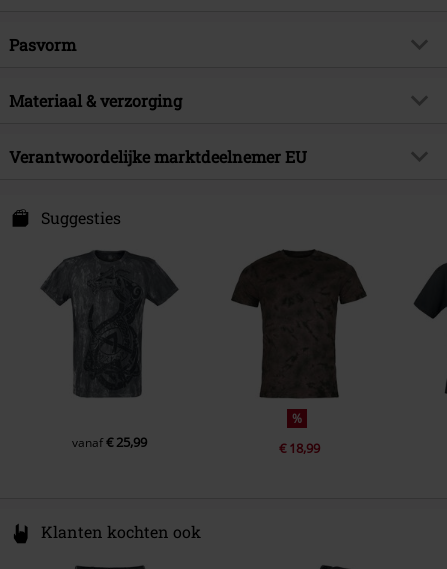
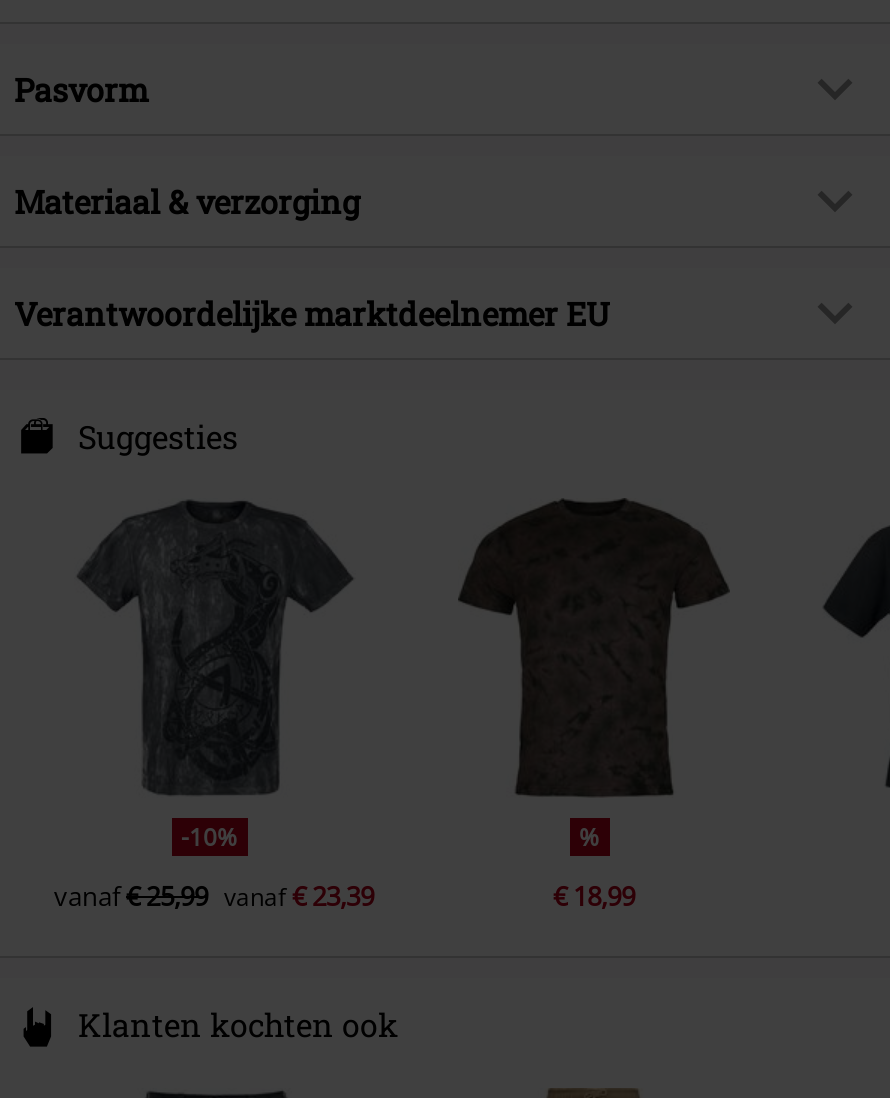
- vanaf€ 25,99
+ -10%
+ vanaf€ 25,99 vanaf€ 23,39
